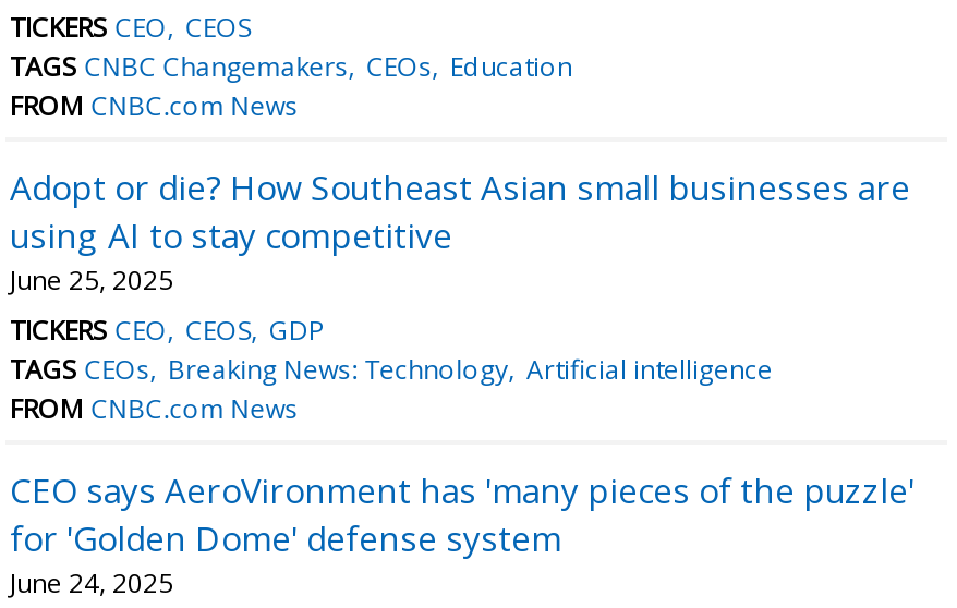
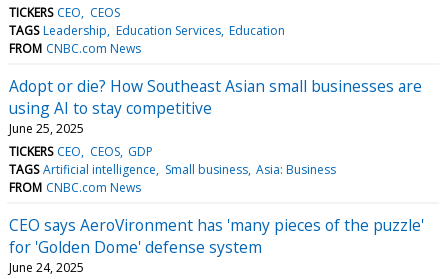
- TAGS CNBC Changemakers CEOs Education
+ TAGS Leadership Education Services Education

- TAGS CEOs Breaking News: Technology Artificial intelligence
+ TAGS Artificial intelligence Small business Asia: Business
